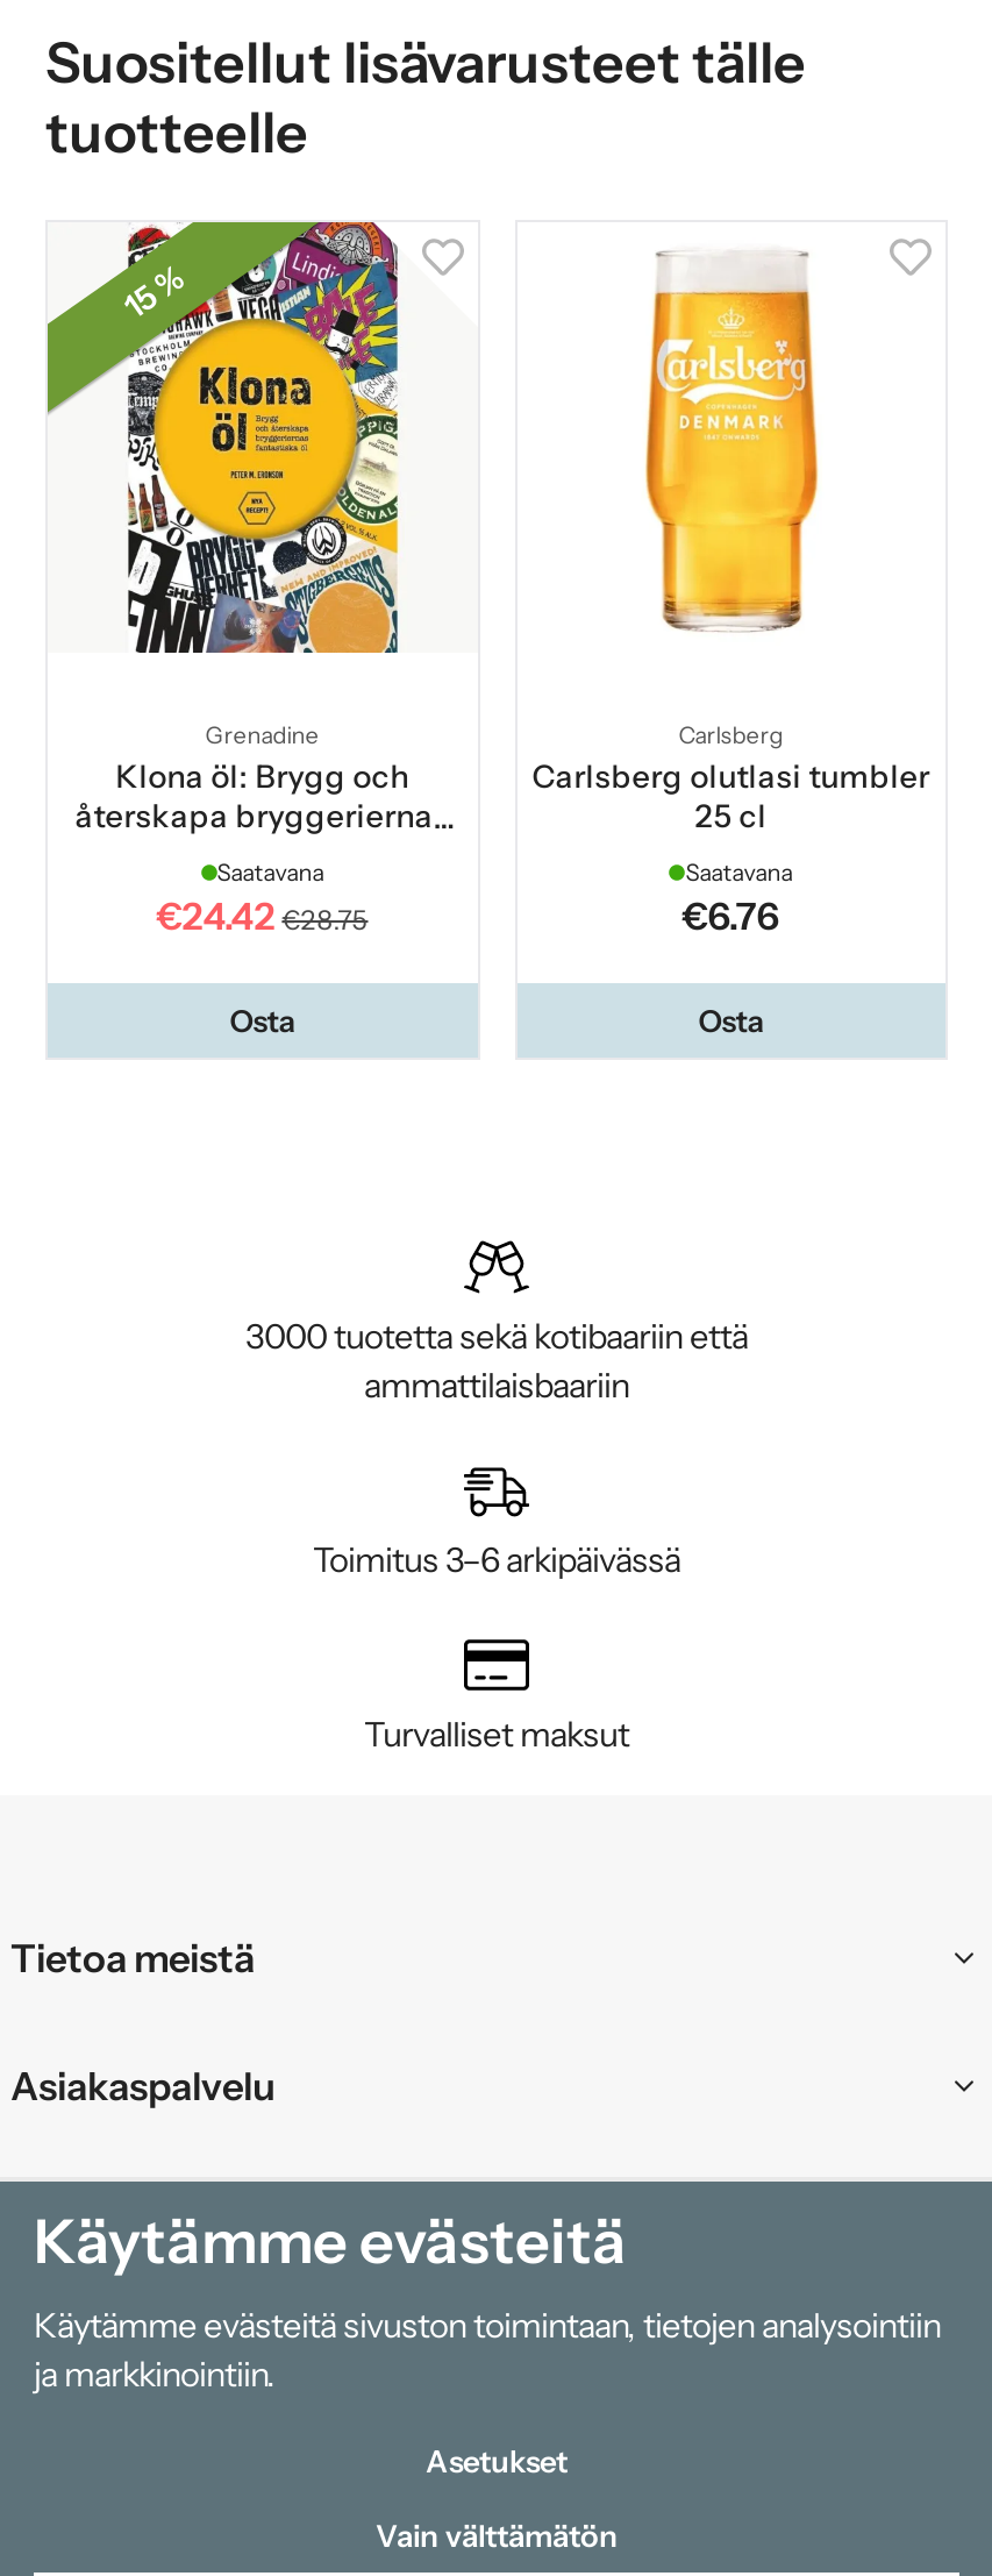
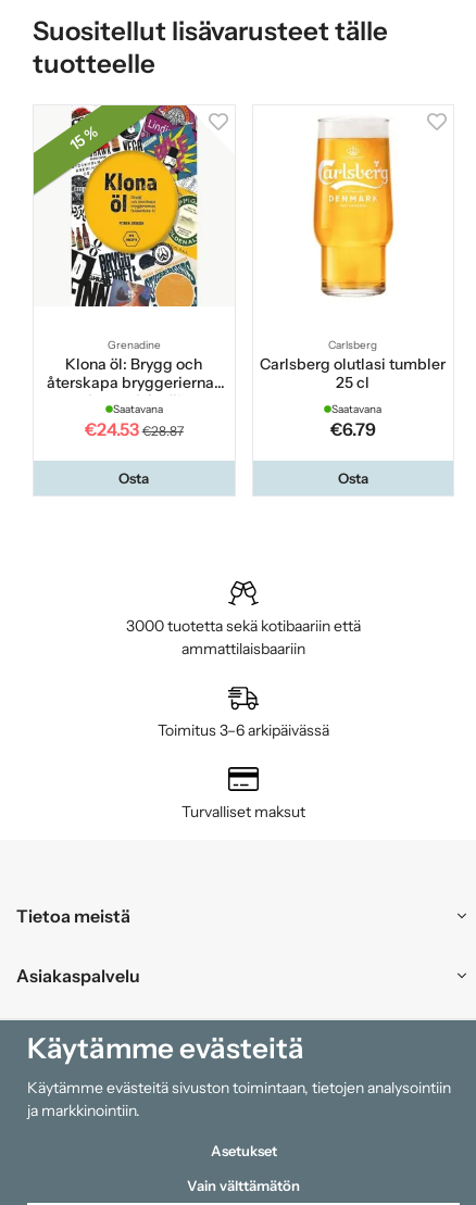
- €24.42 €28.75
+ €24.53 €28.87

- €6.76
+ €6.79
